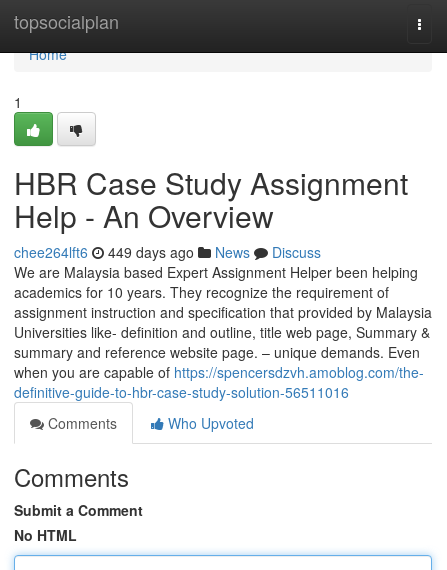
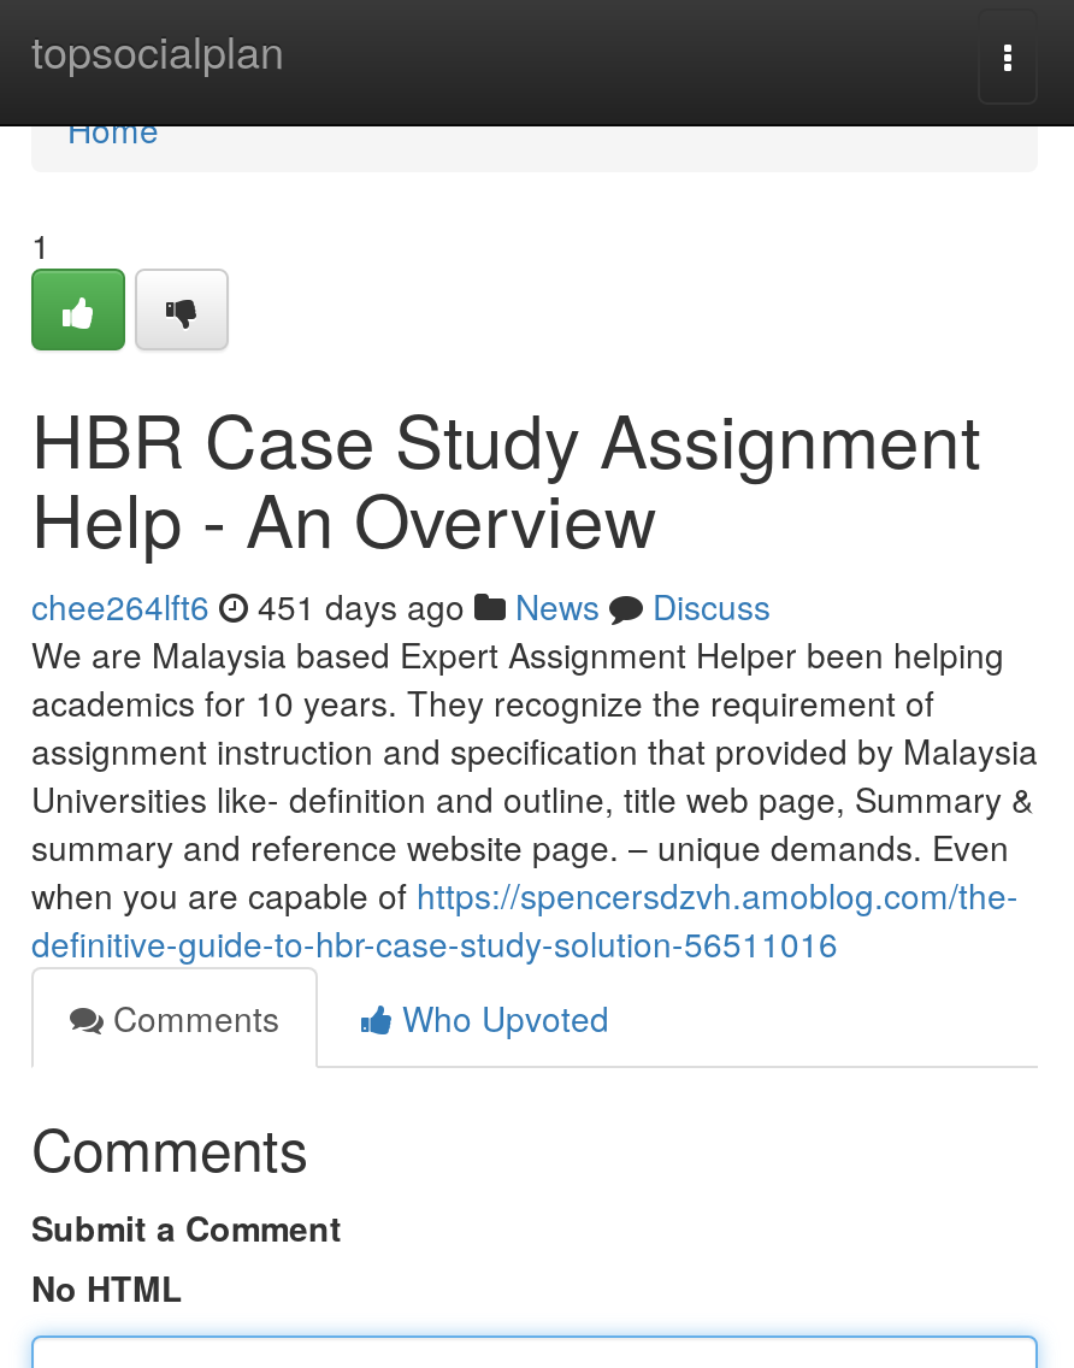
- chee264lft6 449 days ago News Discuss
+ chee264lft6 451 days ago News Discuss
